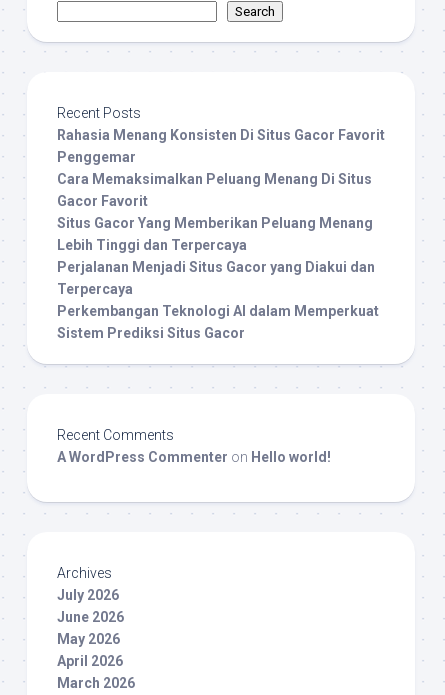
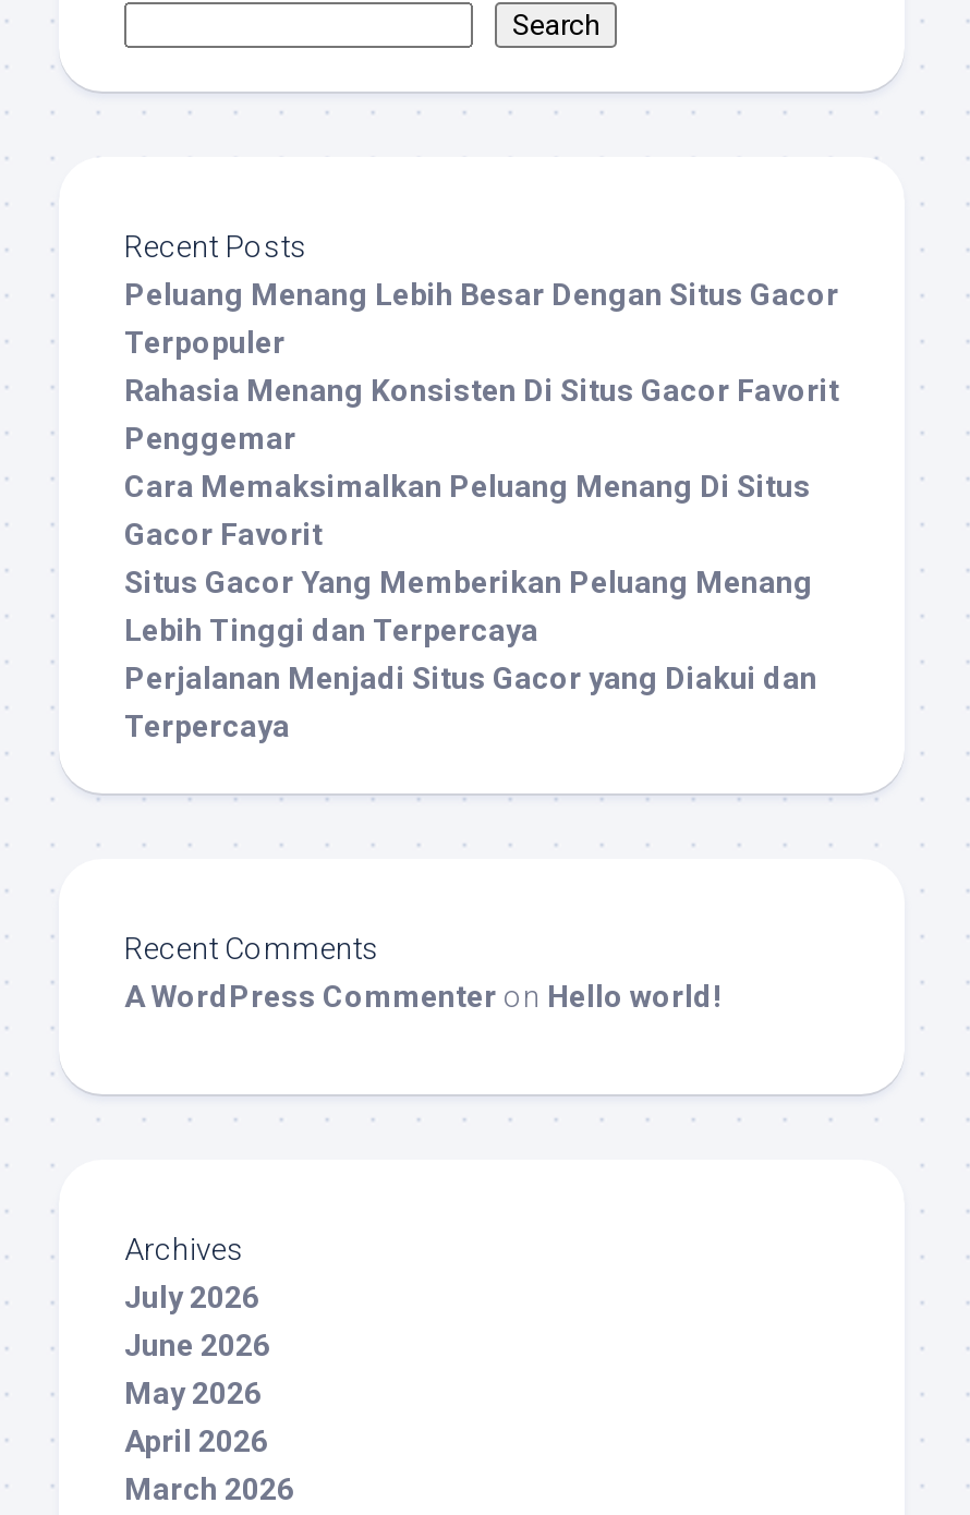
+ Peluang Menang Lebih Besar Dengan Situs Gacor
+ Terpopuler

moved down: Rahasia Menang Konsisten Di Situs Gacor Favorit | Penggemar | Cara Memaksimalkan Peluang Menang Di Situs | Gacor Favorit | Situs Gacor Yang Memberikan Peluang Menang | Lebih Tinggi dan Terpercaya | Perjalanan Menjadi Situs Gacor yang Diakui dan | Terpercaya

- Perkembangan Teknologi AI dalam Memperkuat
- Sistem Prediksi Situs Gacor
